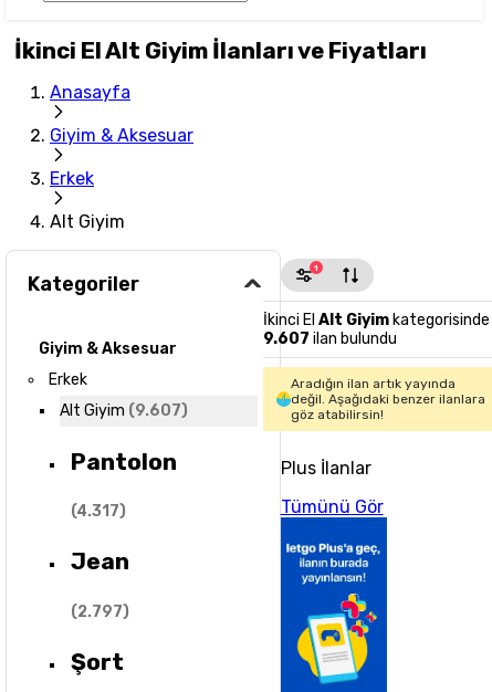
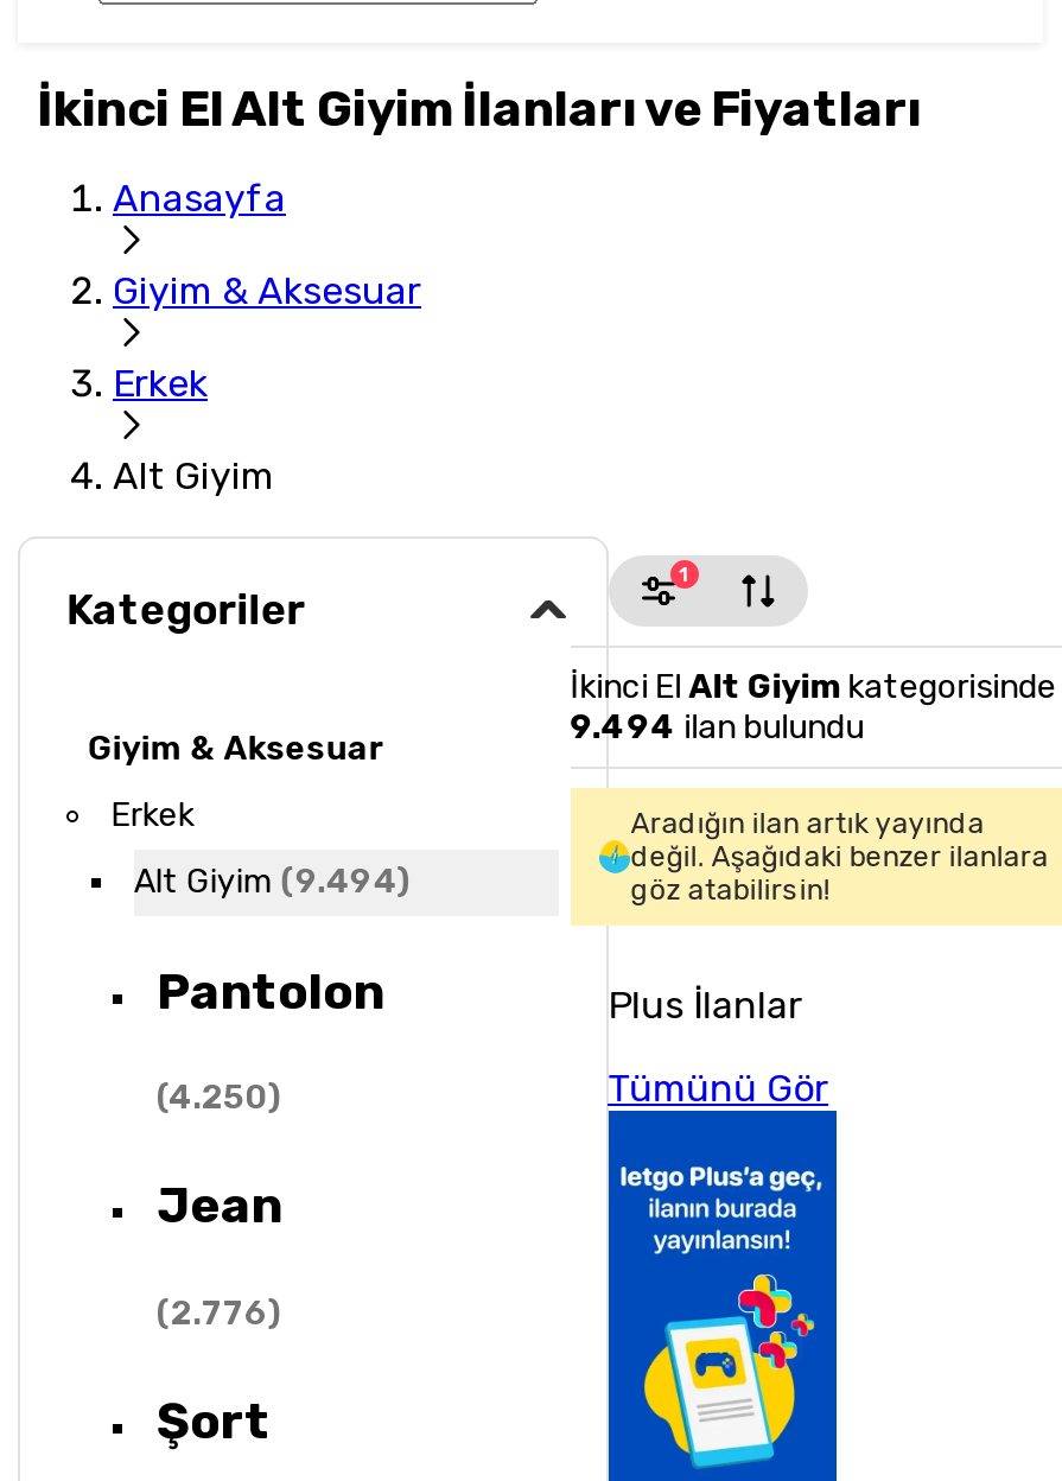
- 9.607 ilan bulundu
+ 9.494 ilan bulundu

- Alt Giyim (9.607)
+ Alt Giyim (9.494)

- (4.317)
+ (4.250)

- (2.797)
+ (2.776)
